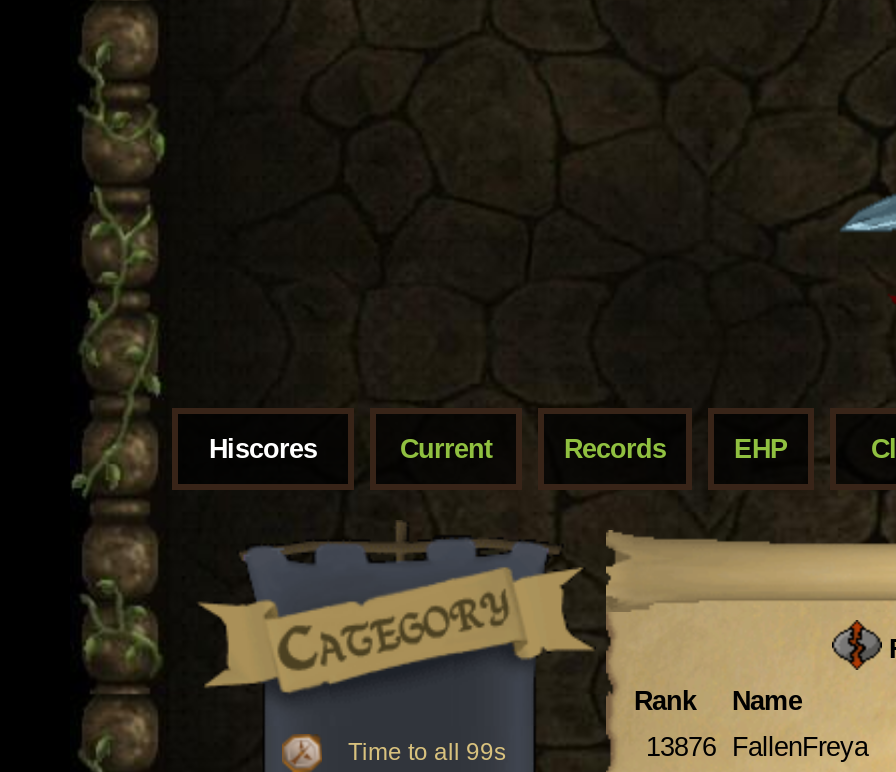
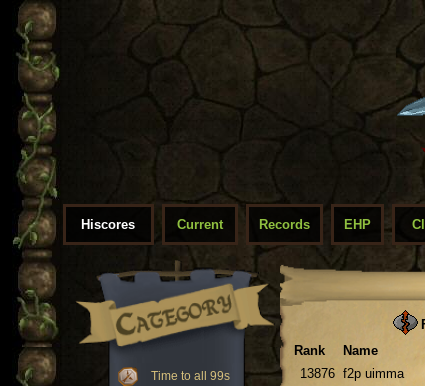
- 13876 FallenFreya
+ 13876 f2p uimma
